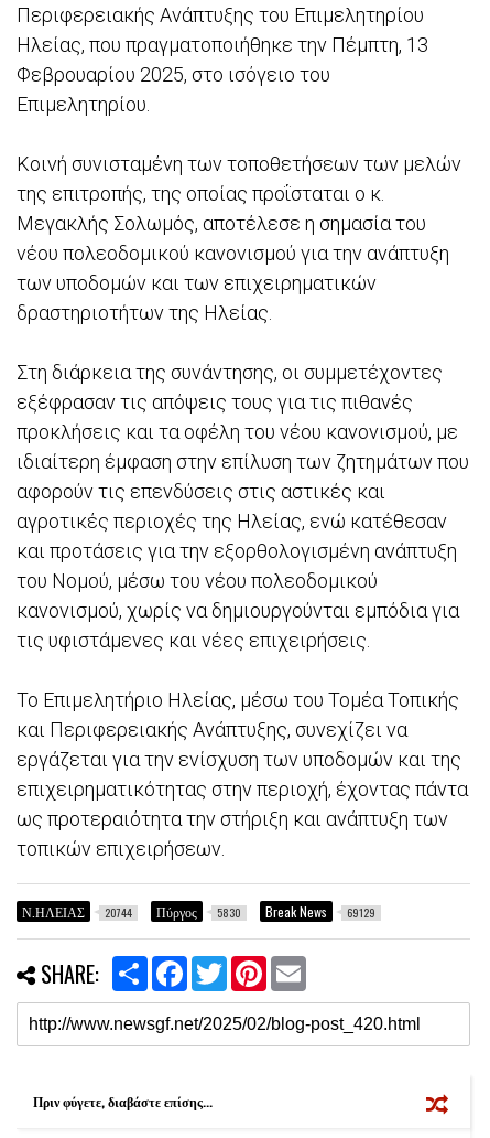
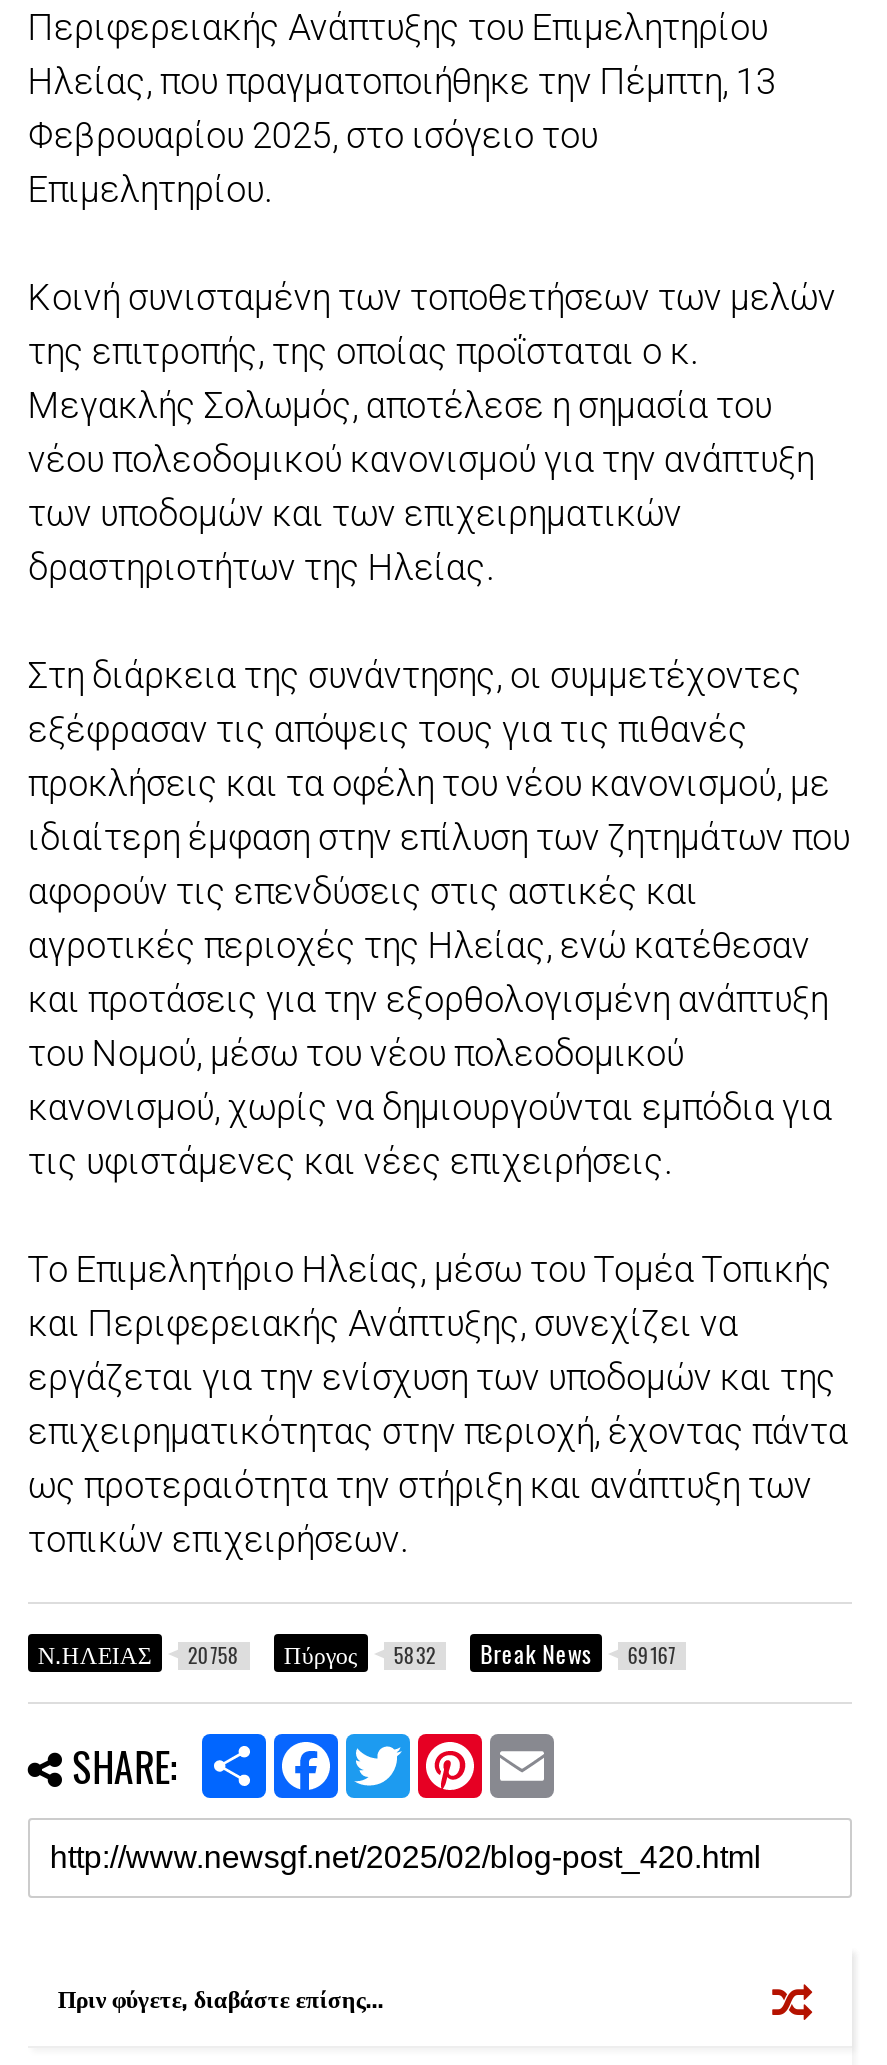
- 20744
+ 20758

- 5830
+ 5832

- 69129
+ 69167
